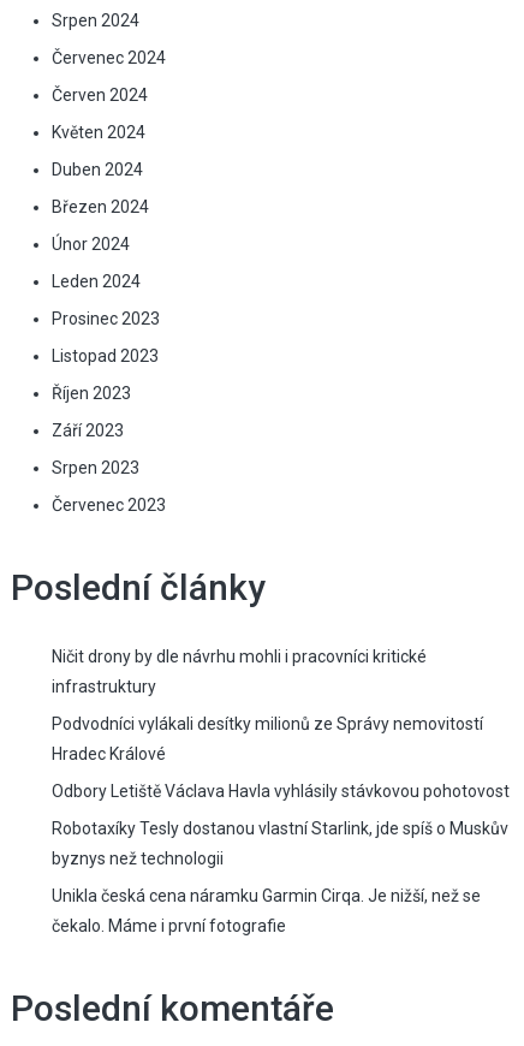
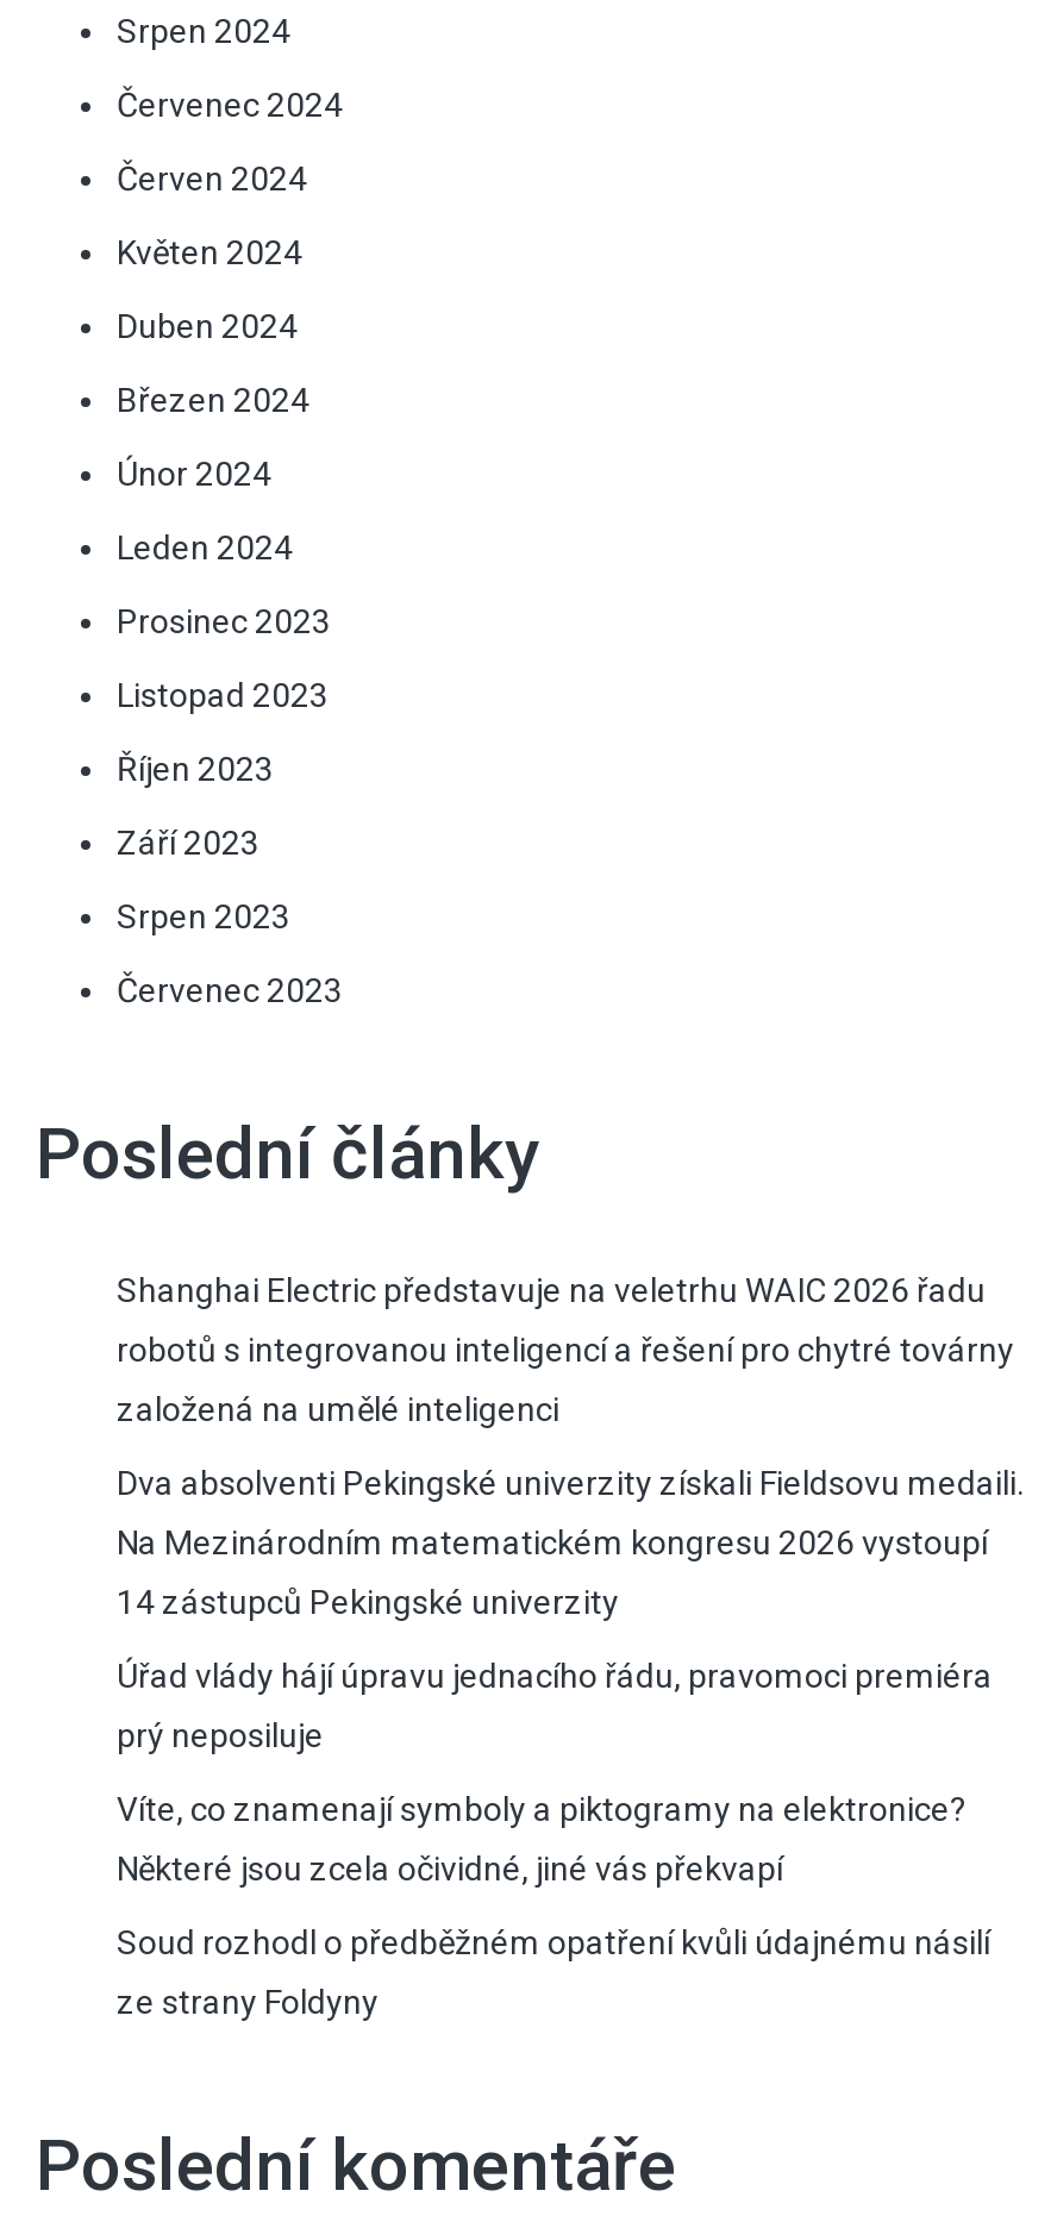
- Ničit drony by dle návrhu mohli i pracovníci kritické
- infrastruktury
- Podvodníci vylákali desítky milionů ze Správy nemovitostí
- Hradec Králové
- Odbory Letiště Václava Havla vyhlásily stávkovou pohotovost
- Robotaxíky Tesly dostanou vlastní Starlink, jde spíš o Muskův
- byznys než technologii
- Unikla česká cena náramku Garmin Cirqa. Je nižší, než se
- čekalo. Máme i první fotografie
+ Shanghai Electric představuje na veletrhu WAIC 2026 řadu
+ robotů s integrovanou inteligencí a řešení pro chytré továrny
+ založená na umělé inteligenci
+ Dva absolventi Pekingské univerzity získali Fieldsovu medaili.
+ Na Mezinárodním matematickém kongresu 2026 vystoupí
+ 14 zástupců Pekingské univerzity
+ Úřad vlády hájí úpravu jednacího řádu, pravomoci premiéra
+ prý neposiluje
+ Víte, co znamenají symboly a piktogramy na elektronice?
+ Některé jsou zcela očividné, jiné vás překvapí
+ Soud rozhodl o předběžném opatření kvůli údajnému násilí
+ ze strany Foldyny
